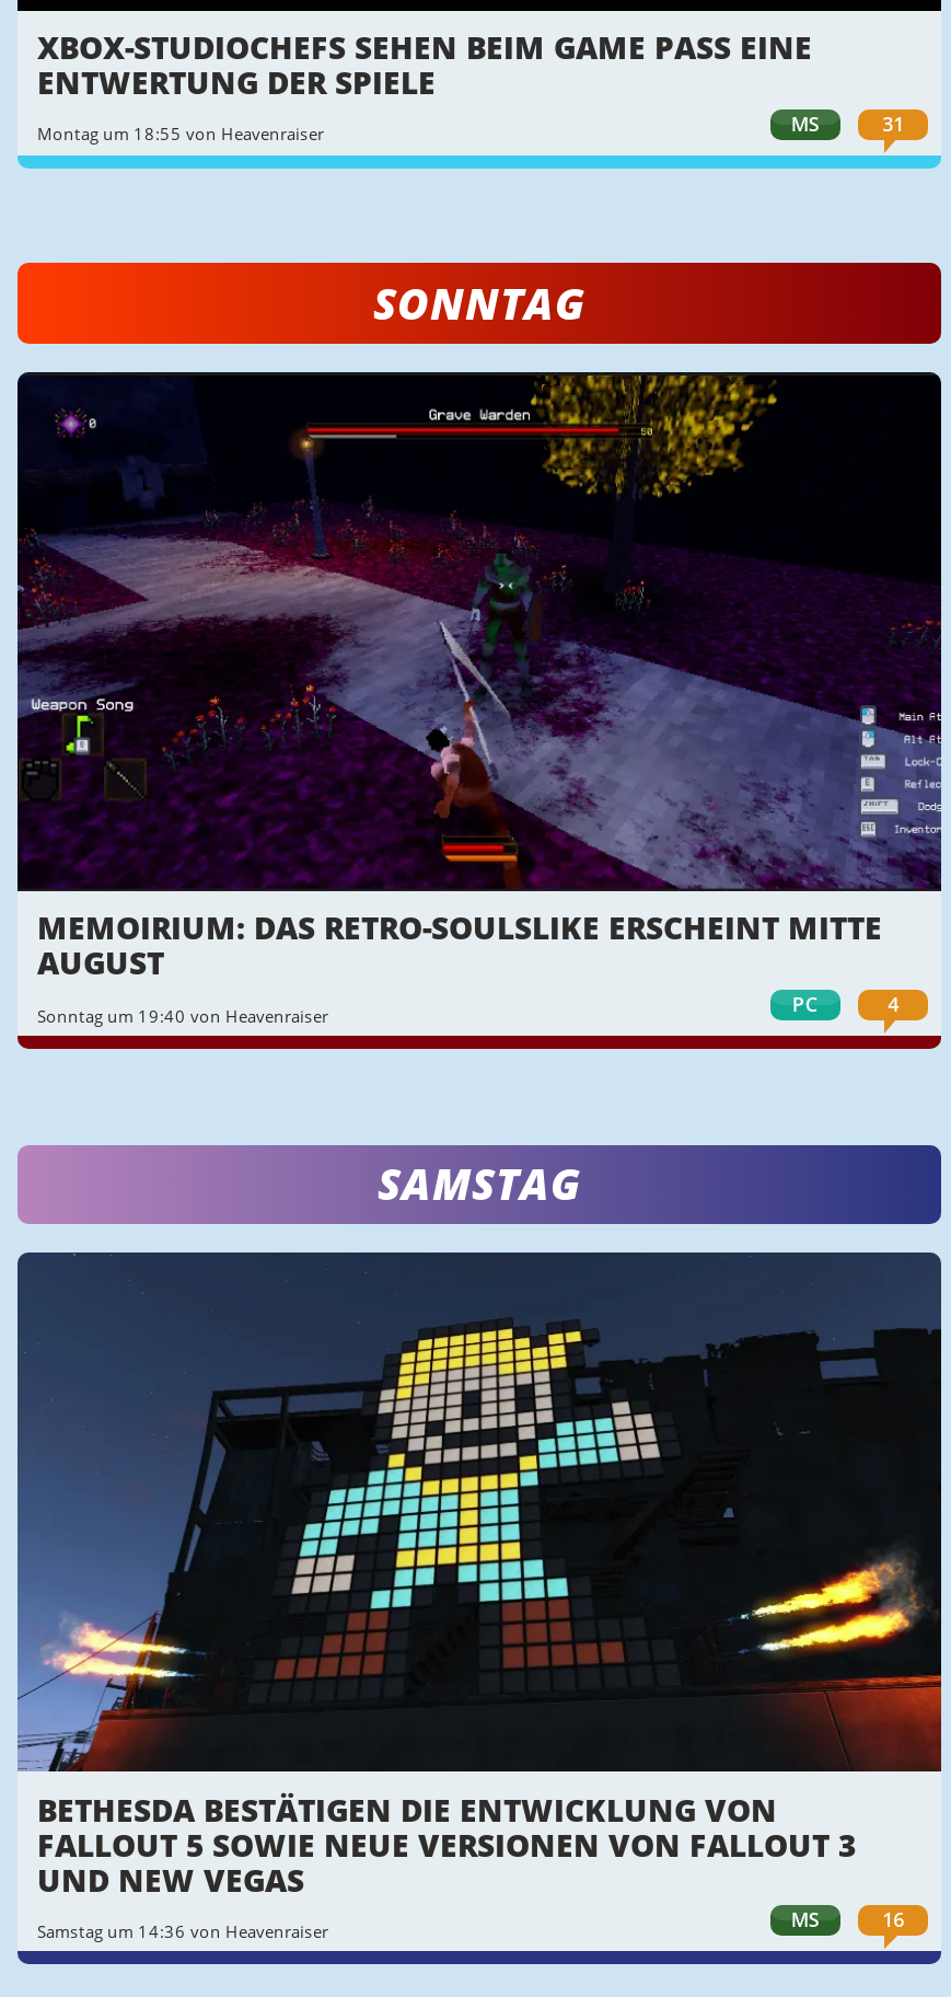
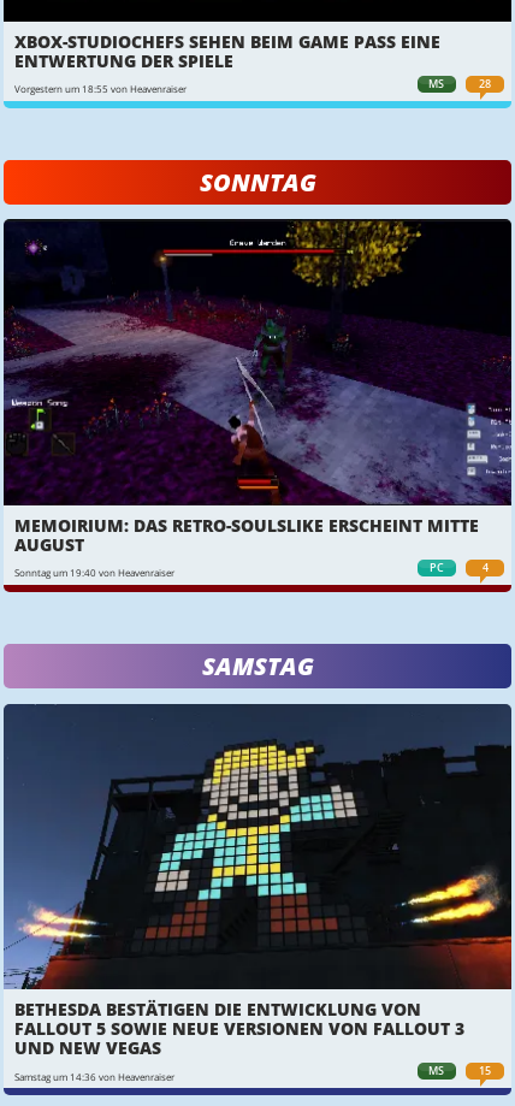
- 31
+ 28

- Montag um 18:55 von Heavenraiser
+ Vorgestern um 18:55 von Heavenraiser

- 16
+ 15
